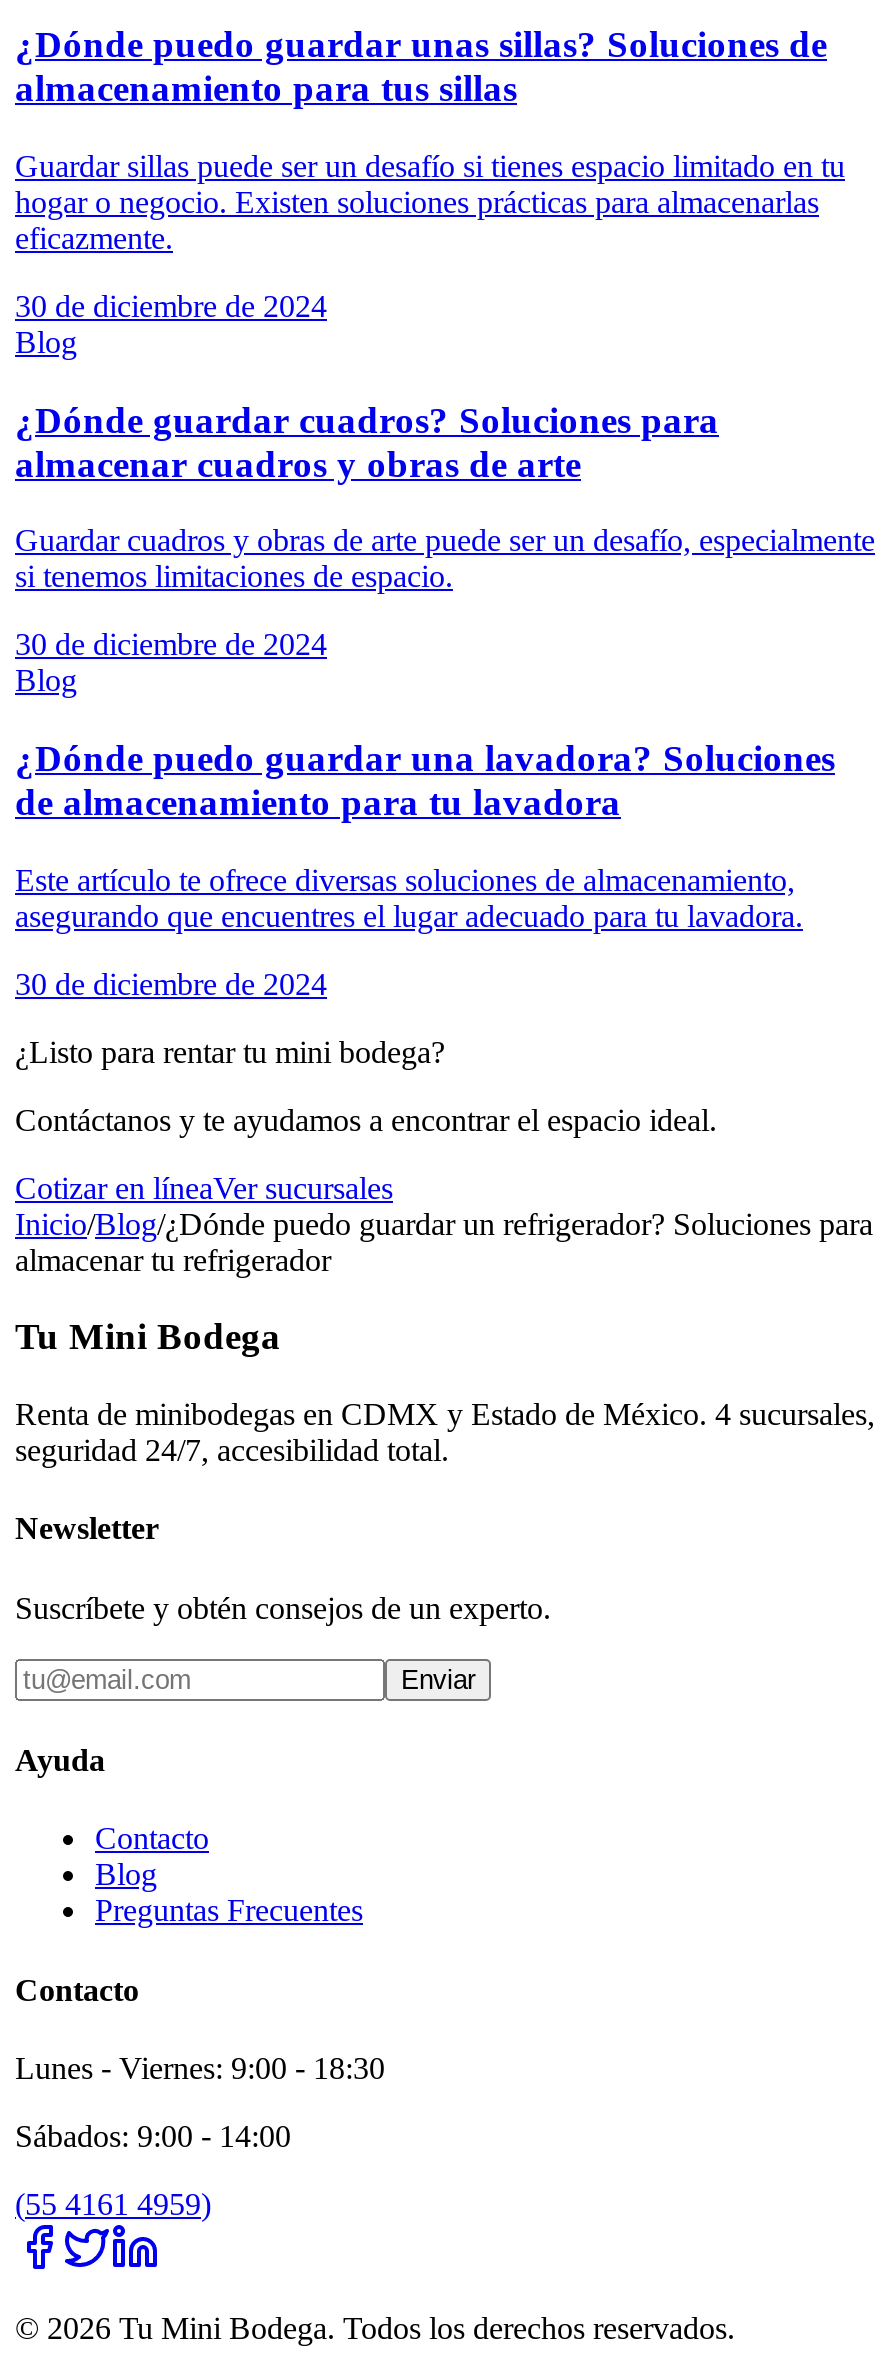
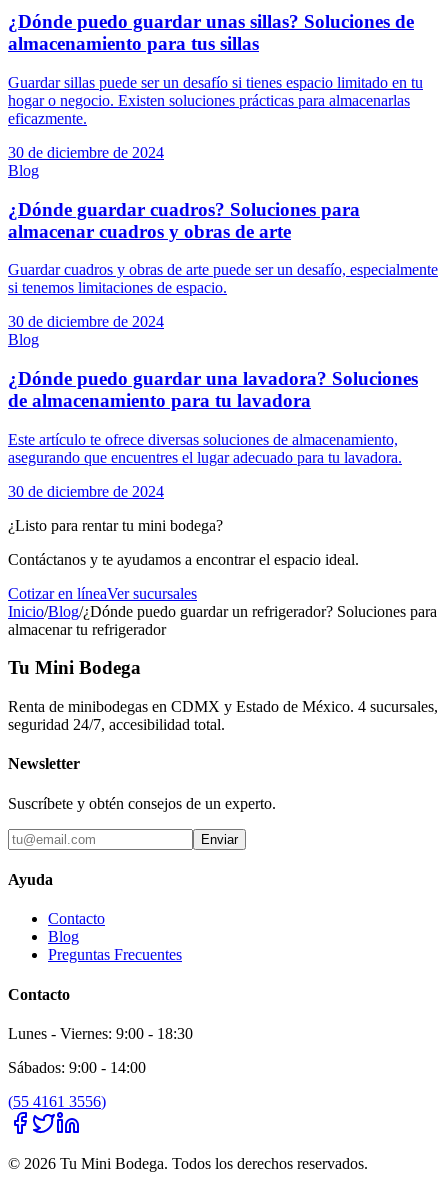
- (55 4161 4959)
+ (55 4161 3556)
